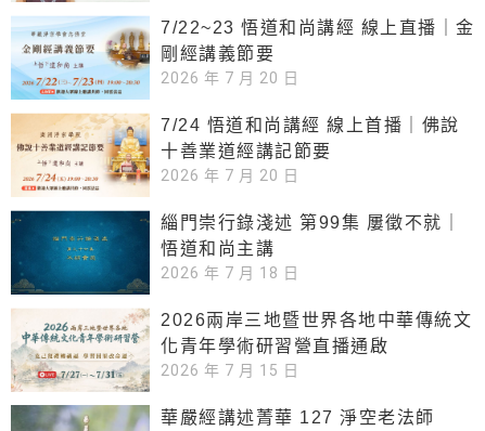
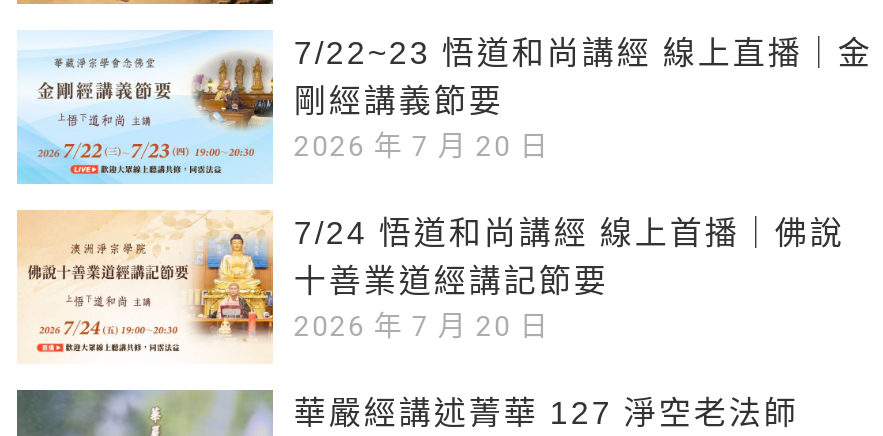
- [image]
- 緇門崇行錄淺述 第99集 屢徵不就｜
- 悟道和尚主講
- 2026 年 7 月 18 日
- 2026兩岸三地暨世界各地中華傳統文
- 化青年學術研習營直播通啟
- 2026 年 7 月 15 日

- [image]
